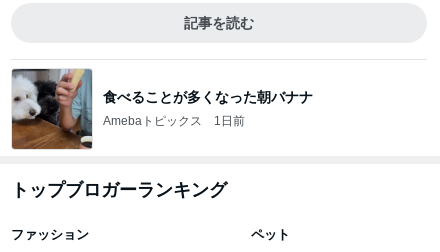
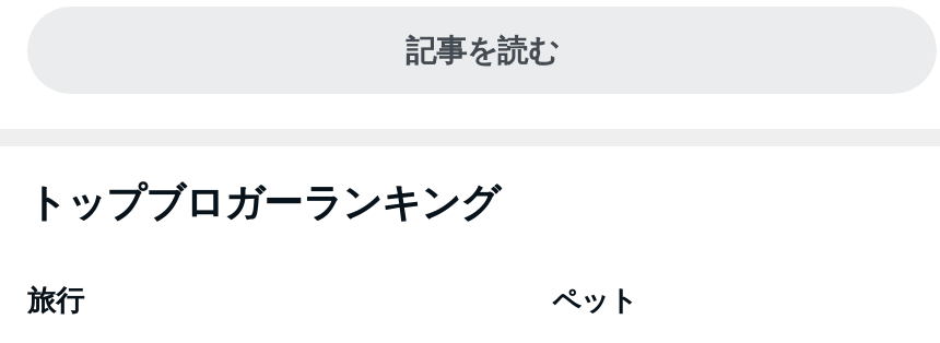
- [image]
- 食べることが多くなった朝バナナ
- Amebaトピックス
- 1日前

- ファッション
+ 旅行
